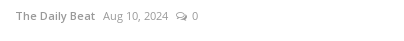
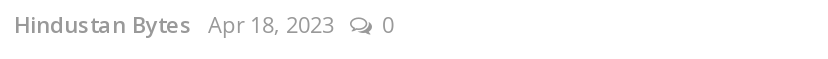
- The Daily Beat Aug 10, 2024
+ Hindustan Bytes Apr 18, 2023
